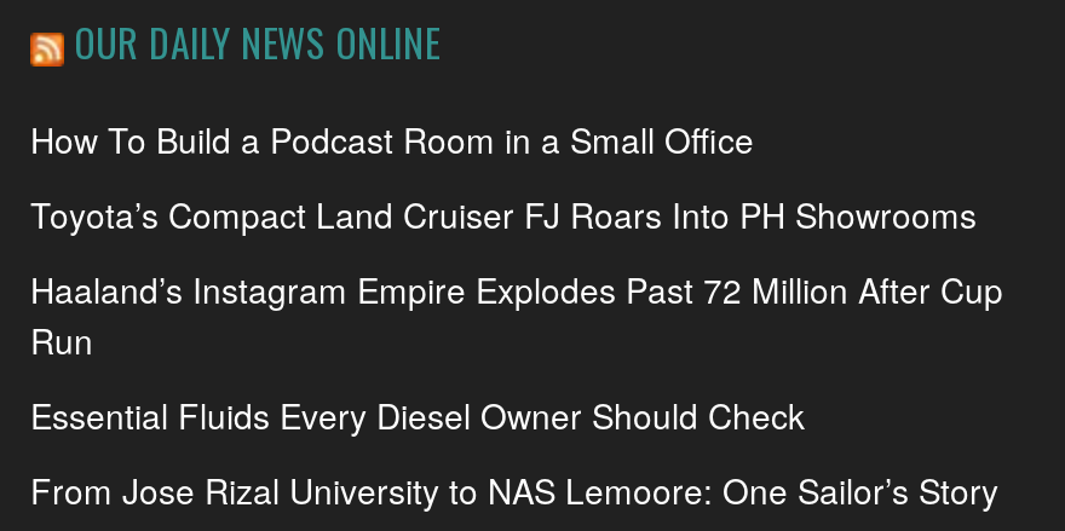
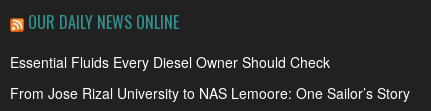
- How To Build a Podcast Room in a Small Office
- Toyota’s Compact Land Cruiser FJ Roars Into PH Showrooms
- Haaland’s Instagram Empire Explodes Past 72 Million After Cup
- Run
